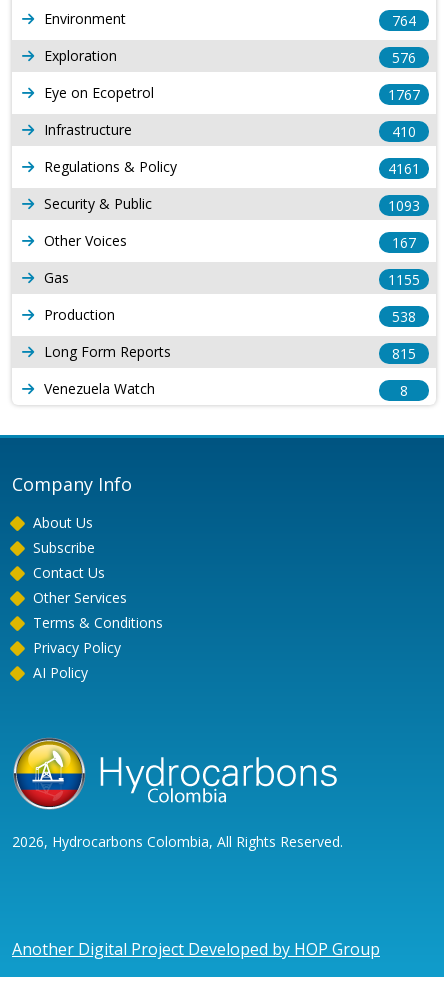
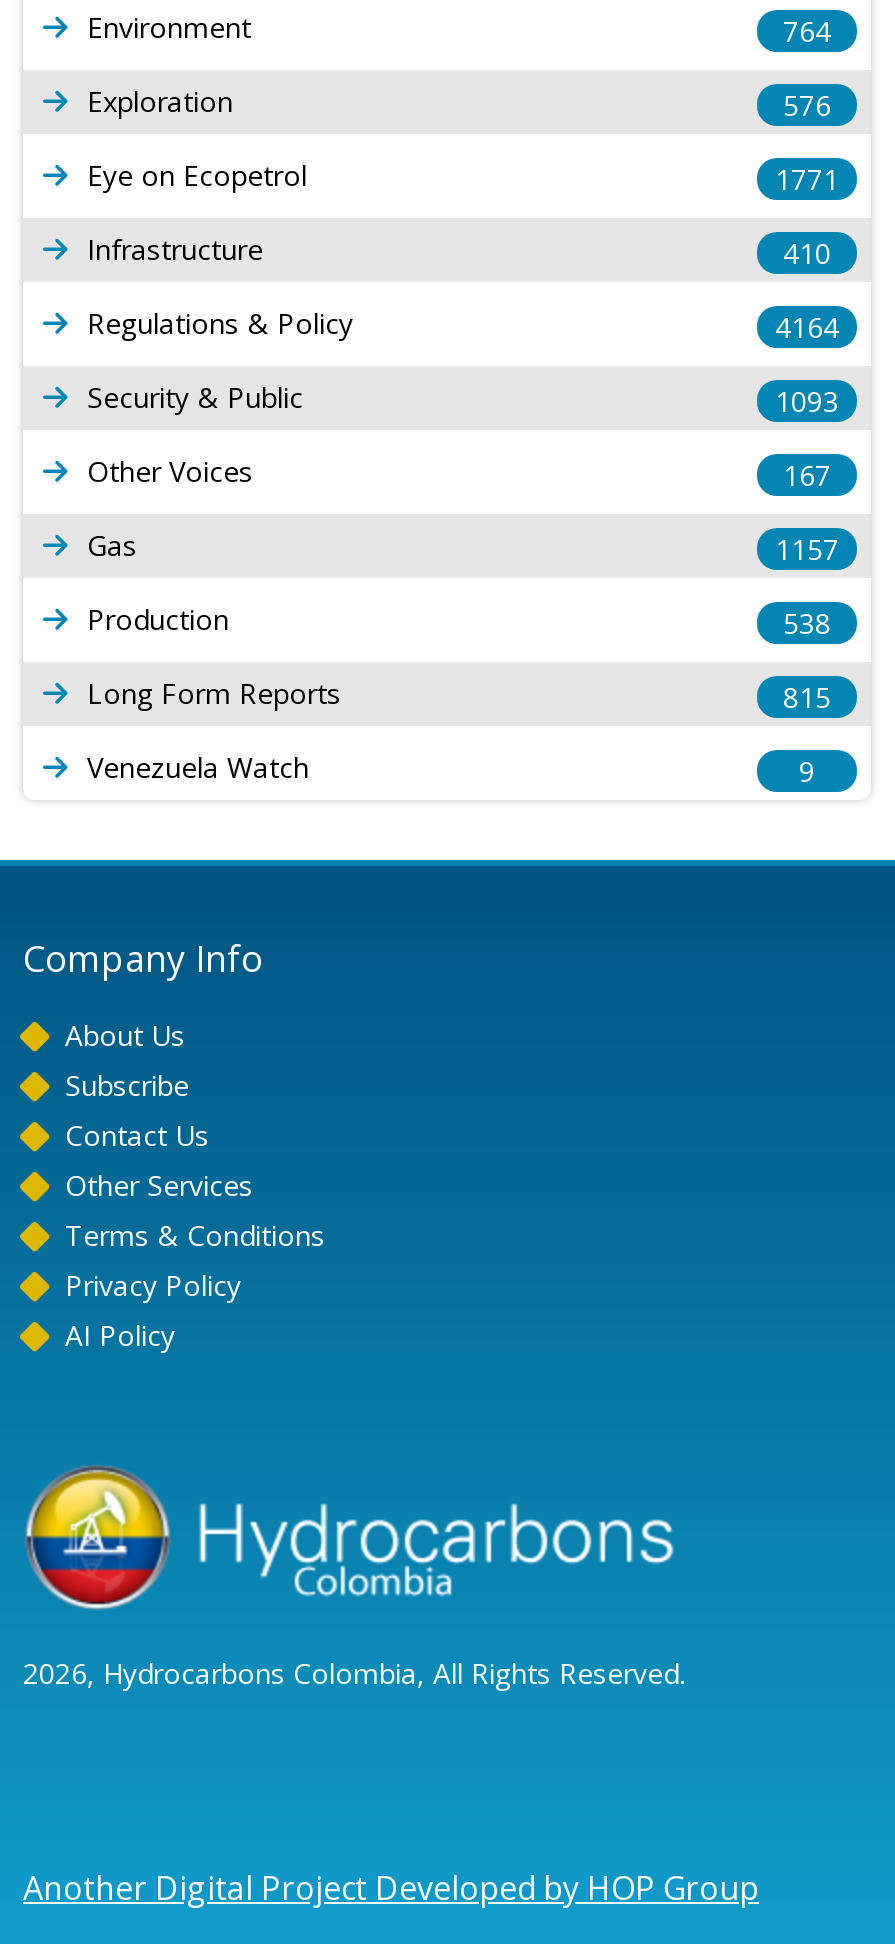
- 1767
+ 1771

- 4161
+ 4164

- 1155
+ 1157

- 8
+ 9
